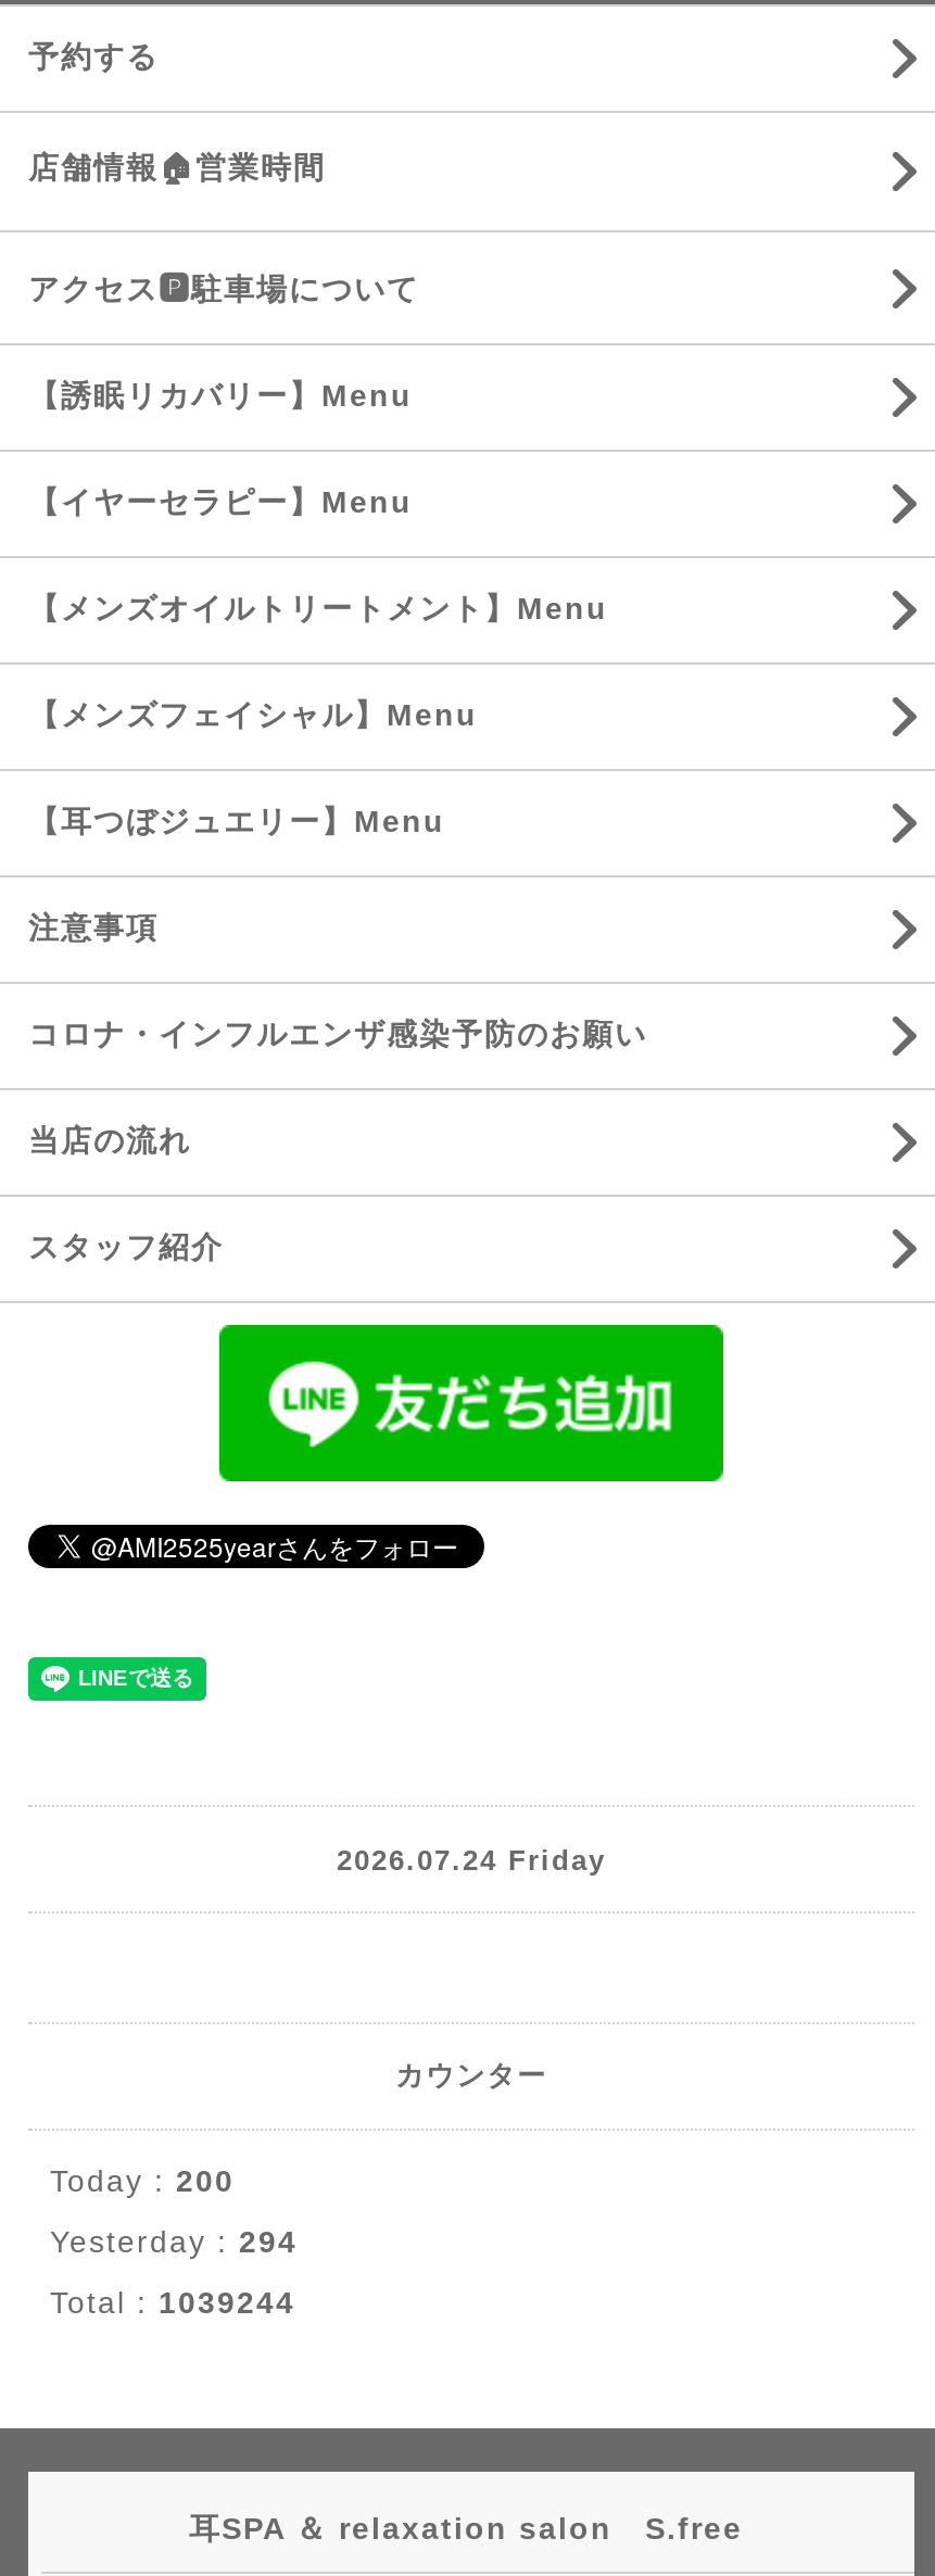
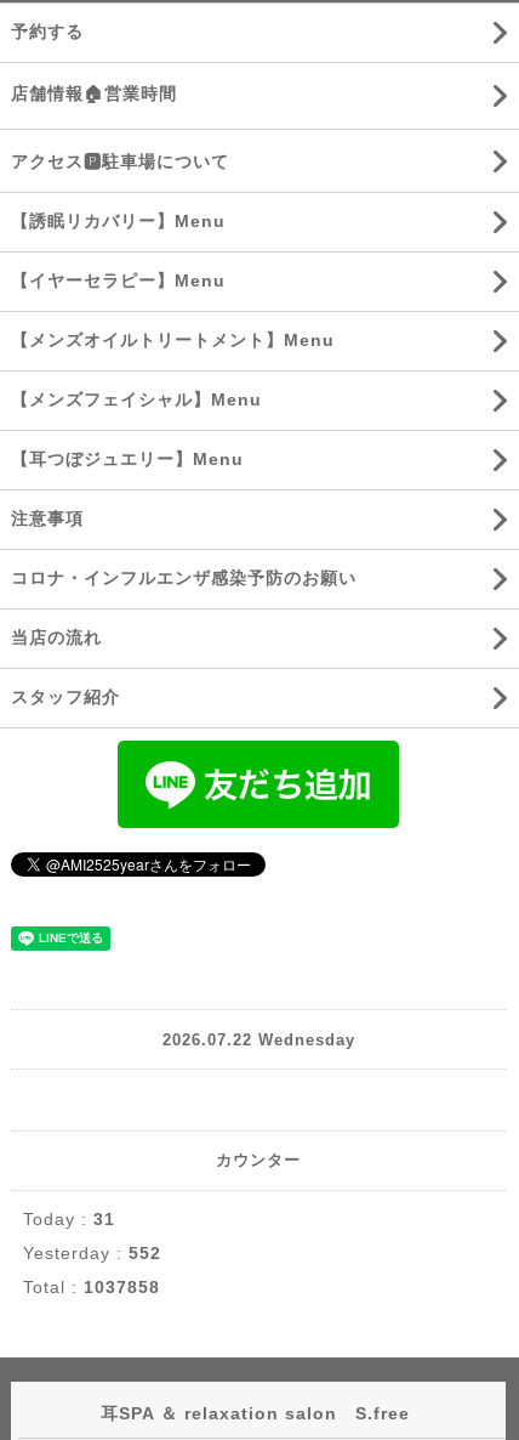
- 2026.07.24 Friday
+ 2026.07.22 Wednesday

- Today : 200
+ Today : 31

- Yesterday : 294
+ Yesterday : 552

- Total : 1039244
+ Total : 1037858
